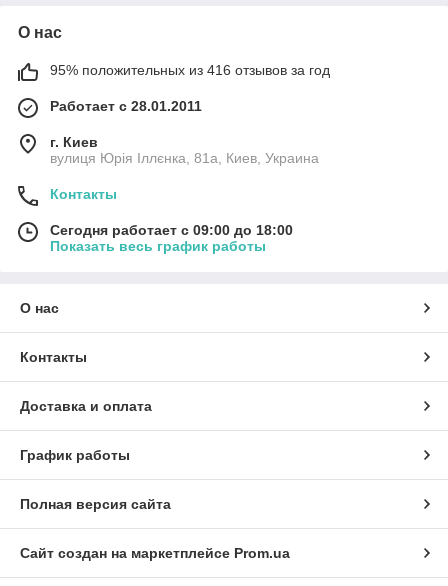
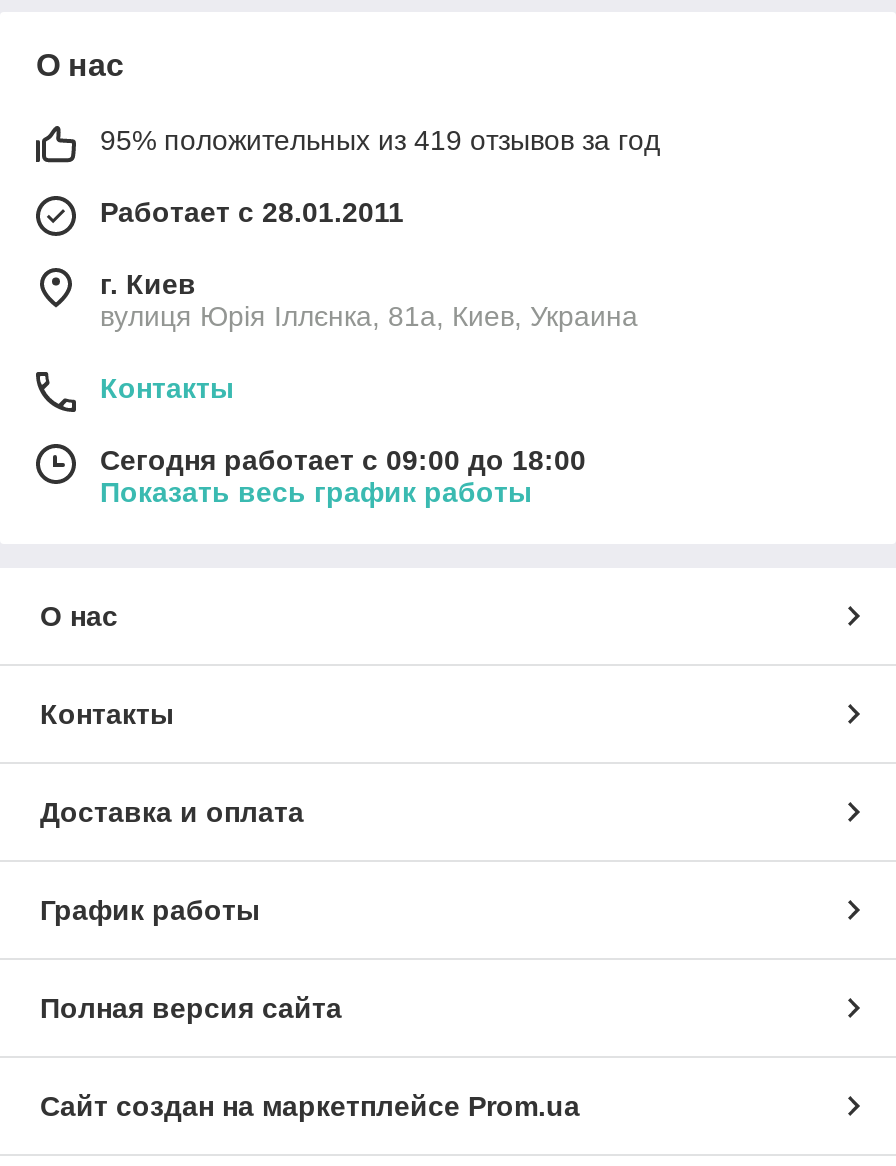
- 95% положительных из 416 отзывов за год
+ 95% положительных из 419 отзывов за год
